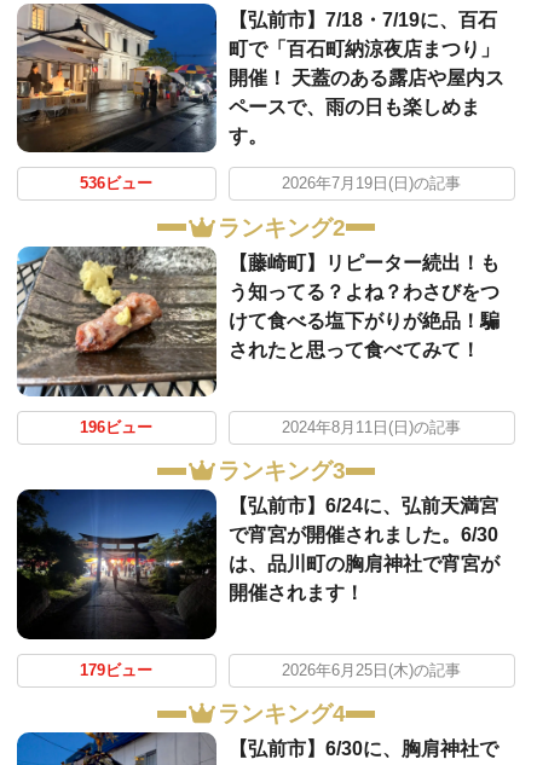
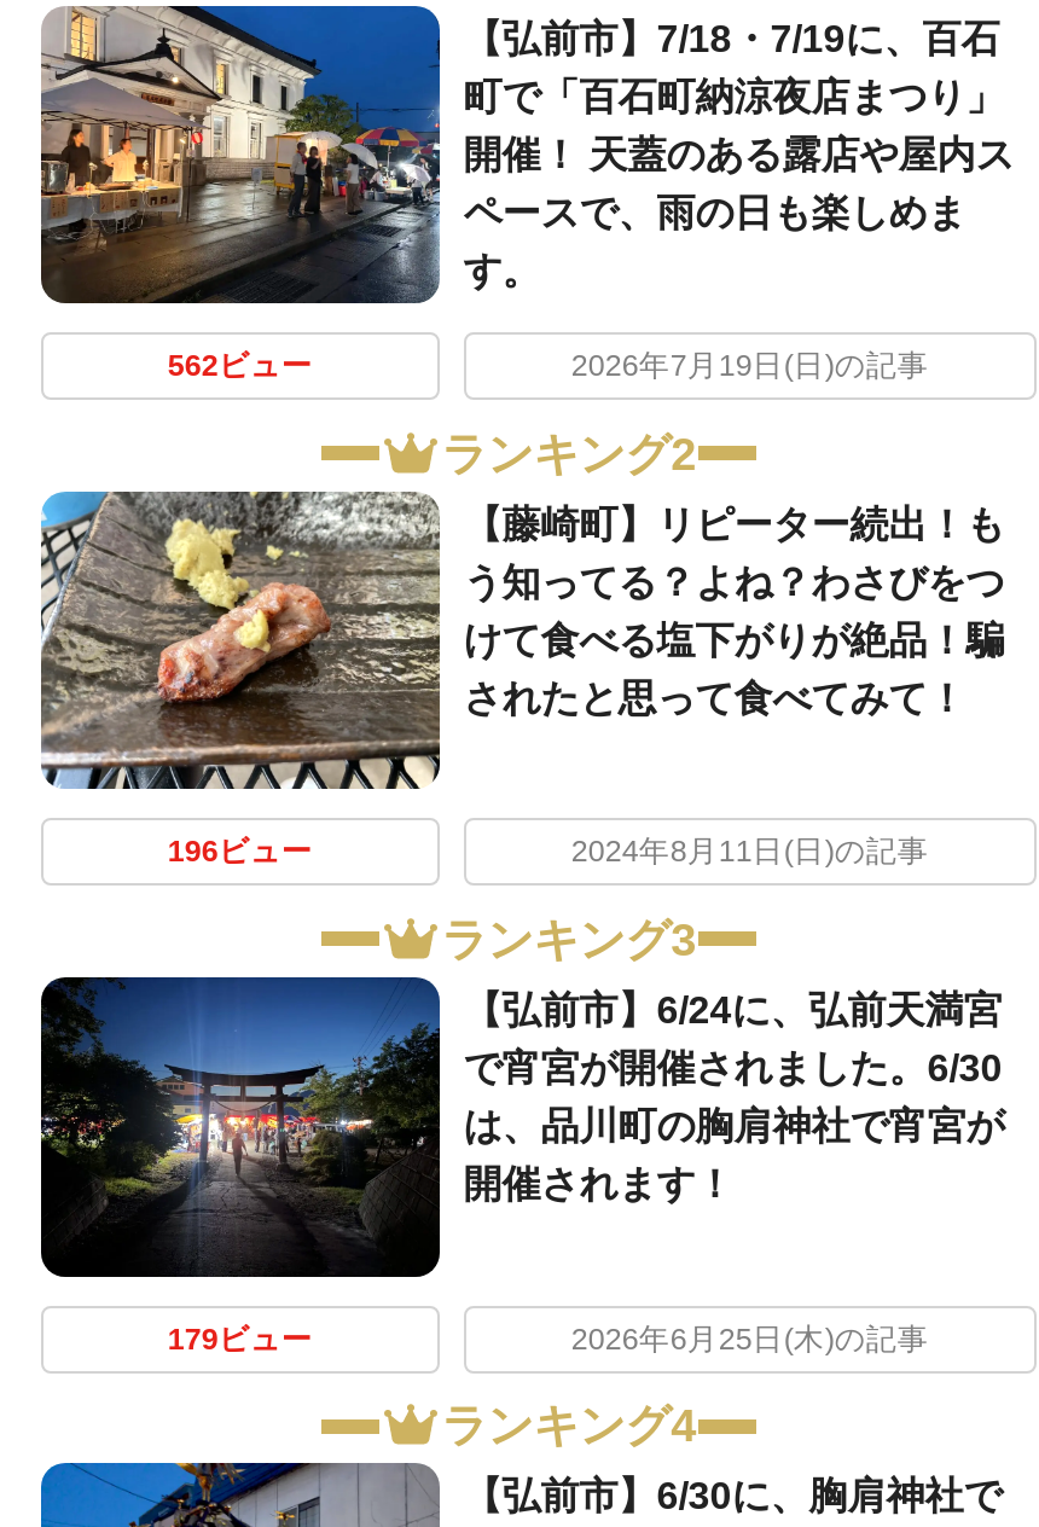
- 536ビュー
+ 562ビュー
